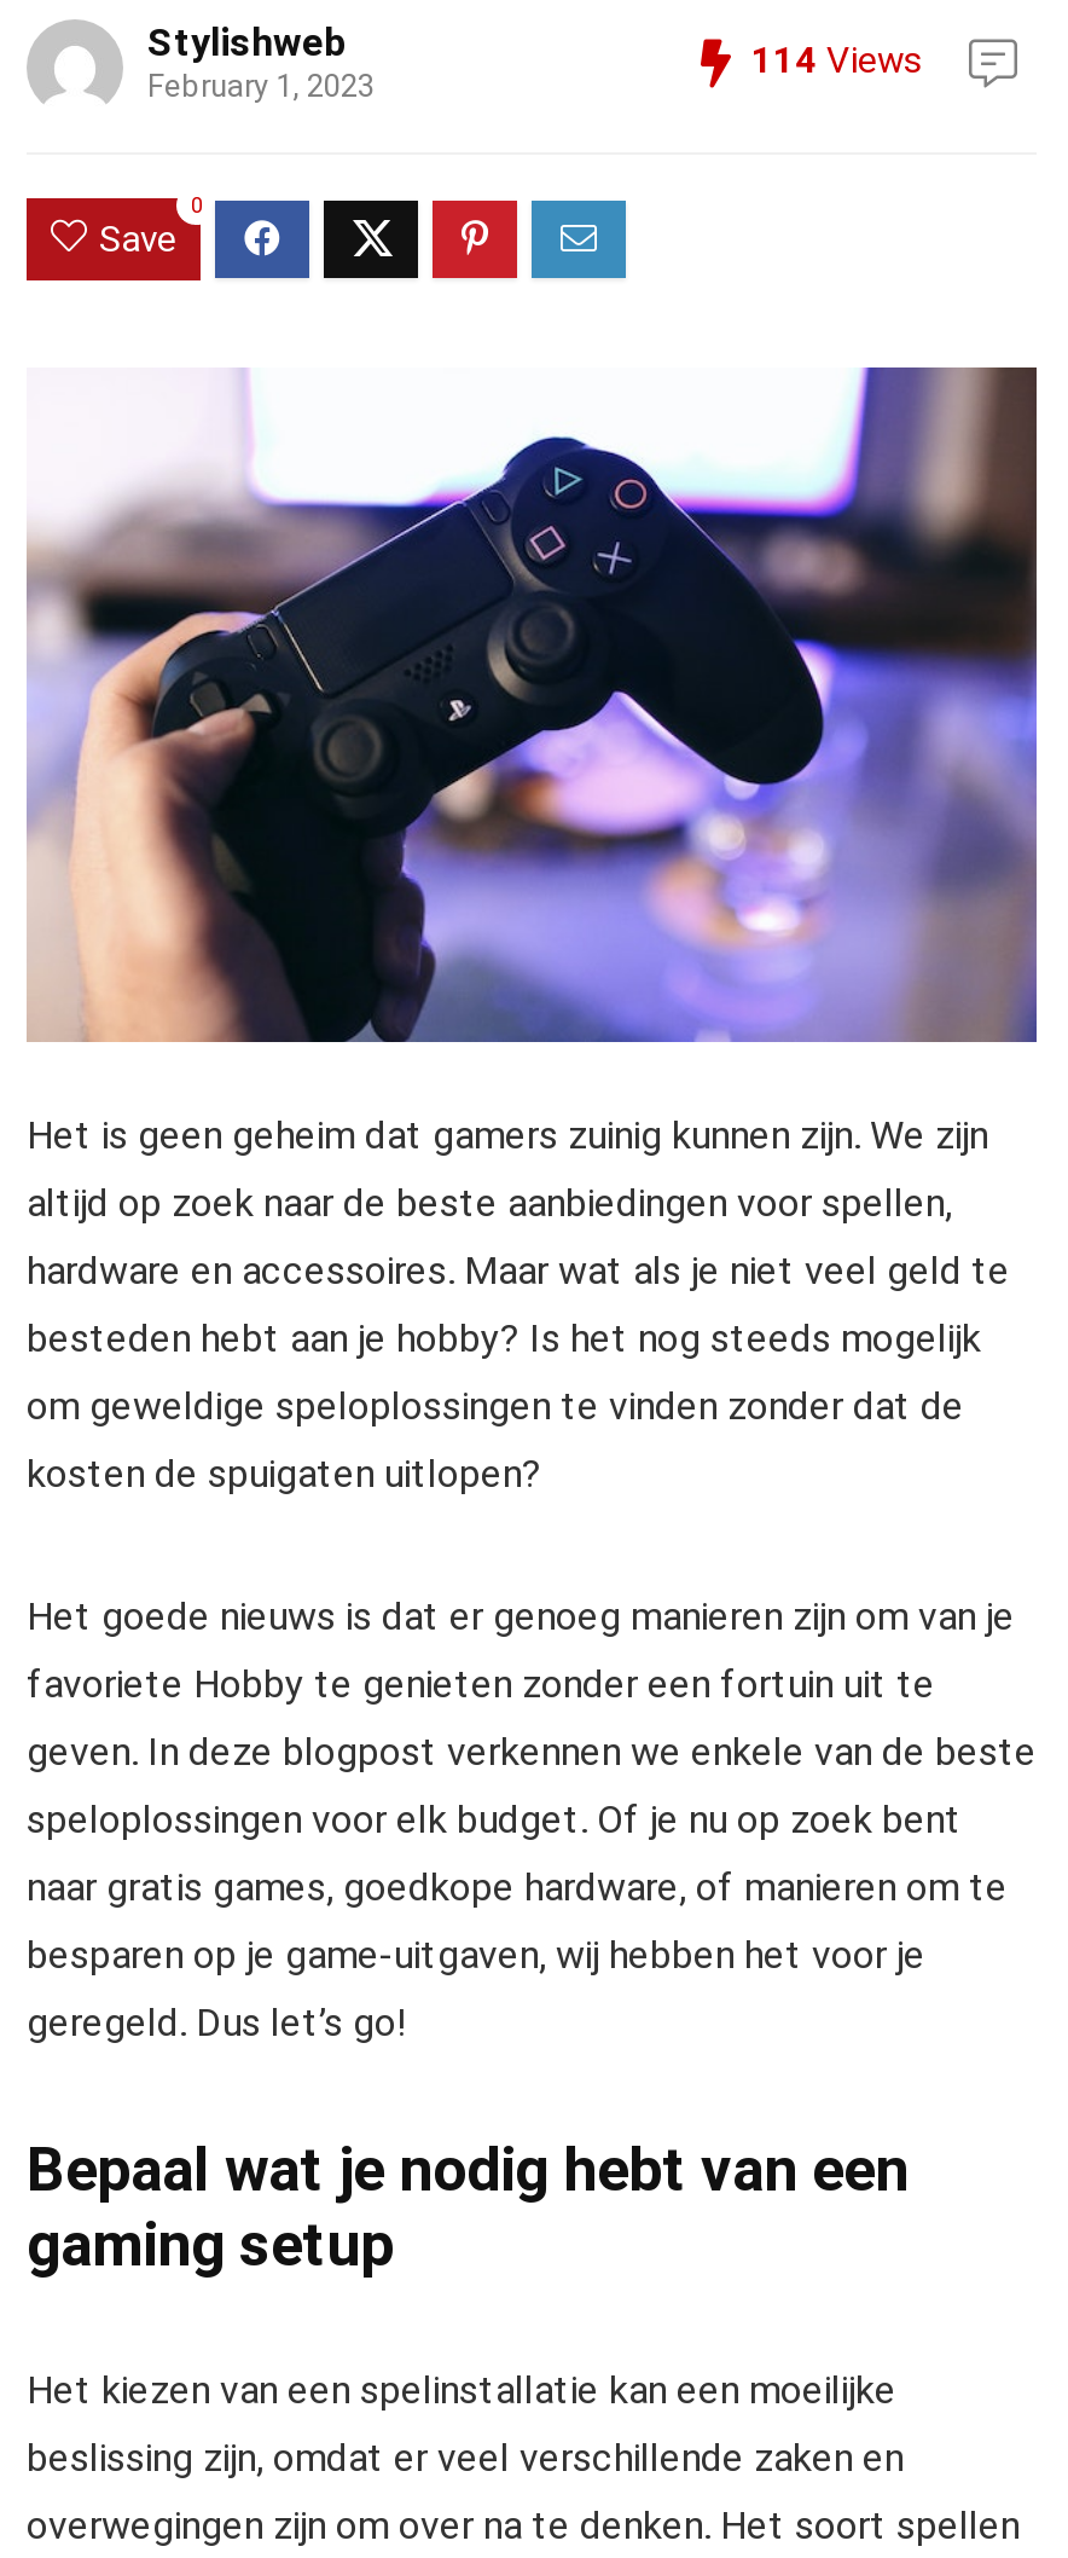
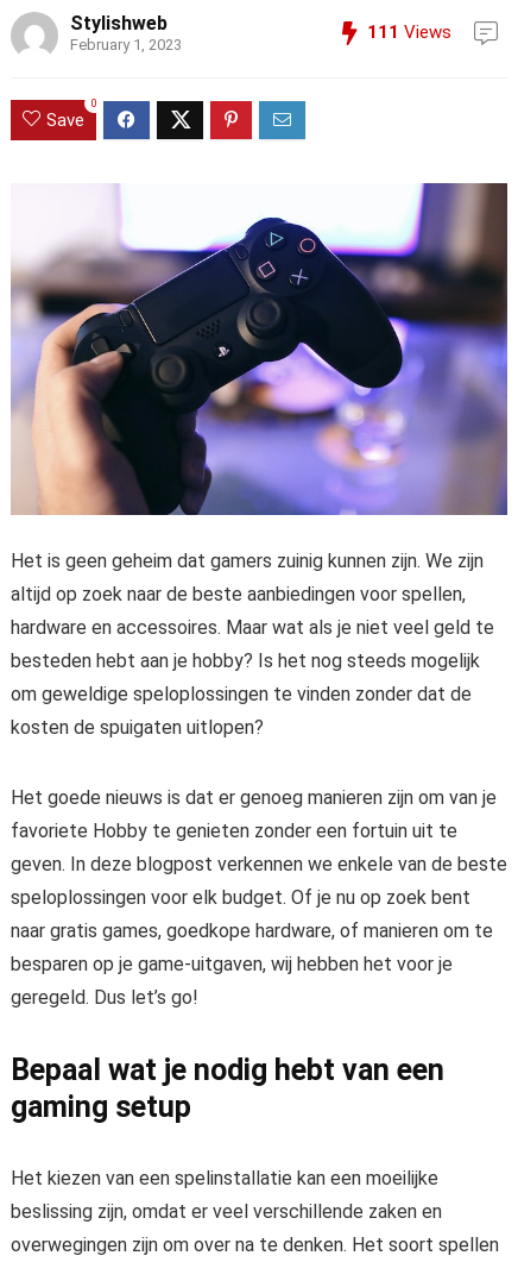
- 114 Views
+ 111 Views
